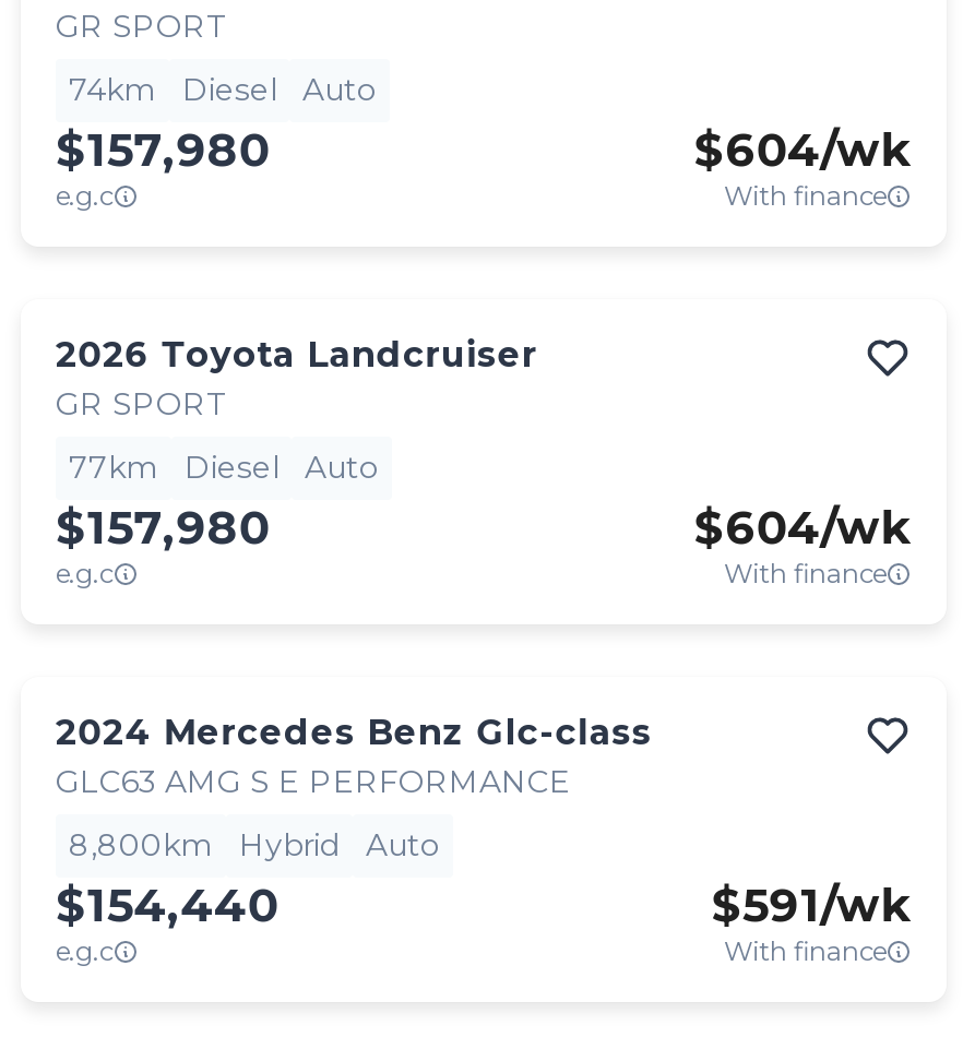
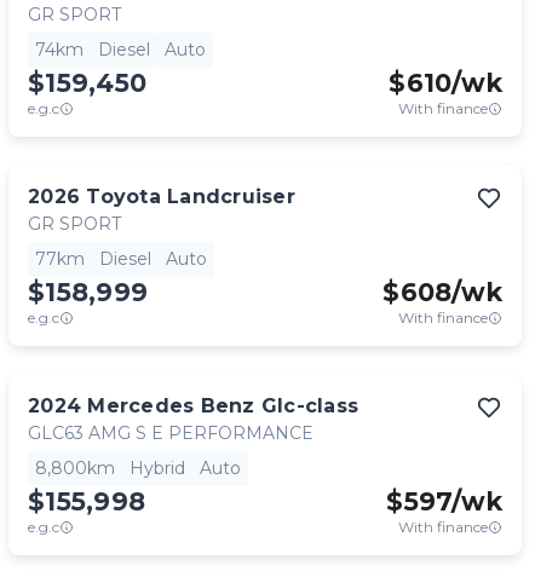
- $157,980
+ $159,450

- $604/wk
+ $610/wk

- $157,980
+ $158,999

- $604/wk
+ $608/wk

- $154,440
+ $155,998

- $591/wk
+ $597/wk
